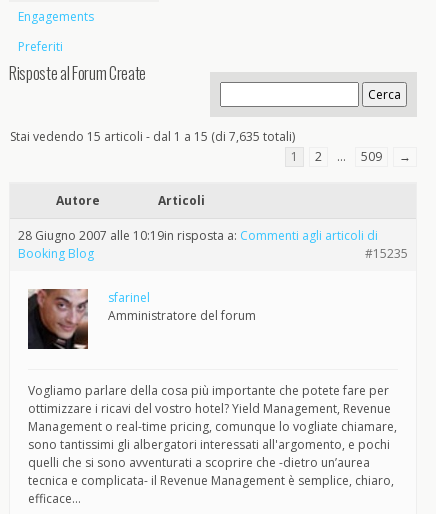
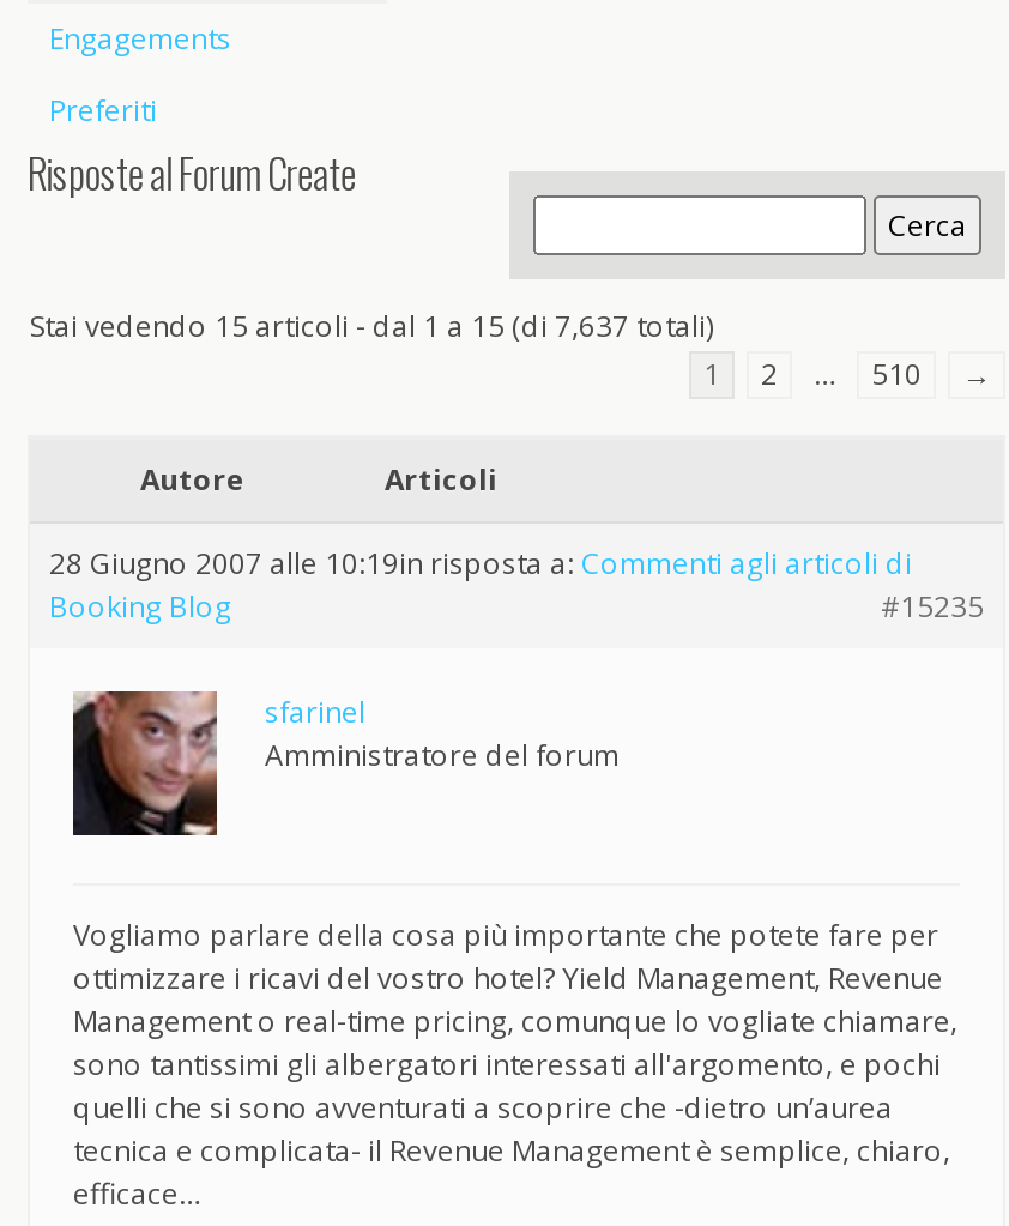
- Stai vedendo 15 articoli - dal 1 a 15 (di 7,635 totali)
+ Stai vedendo 15 articoli - dal 1 a 15 (di 7,637 totali)

- 509
+ 510
